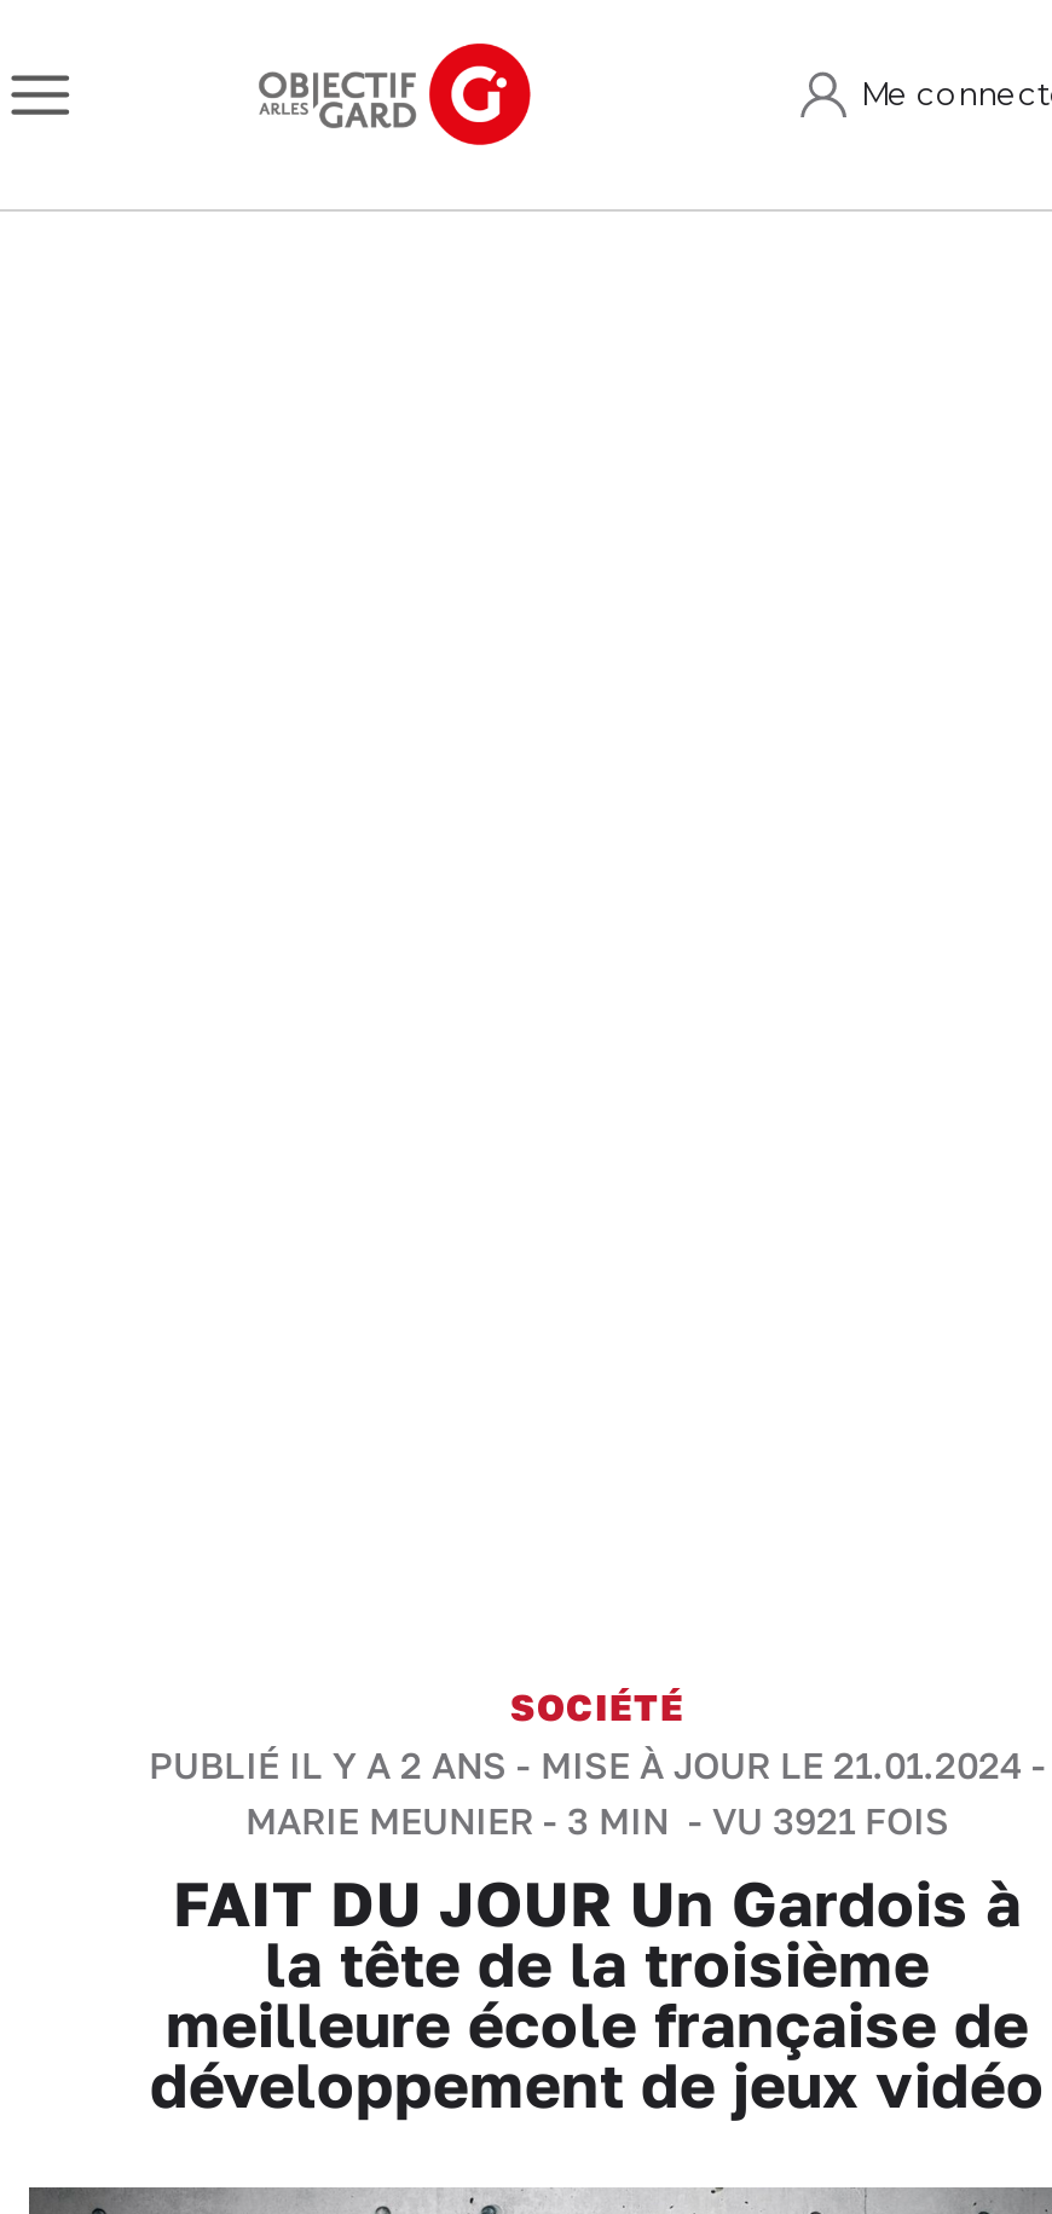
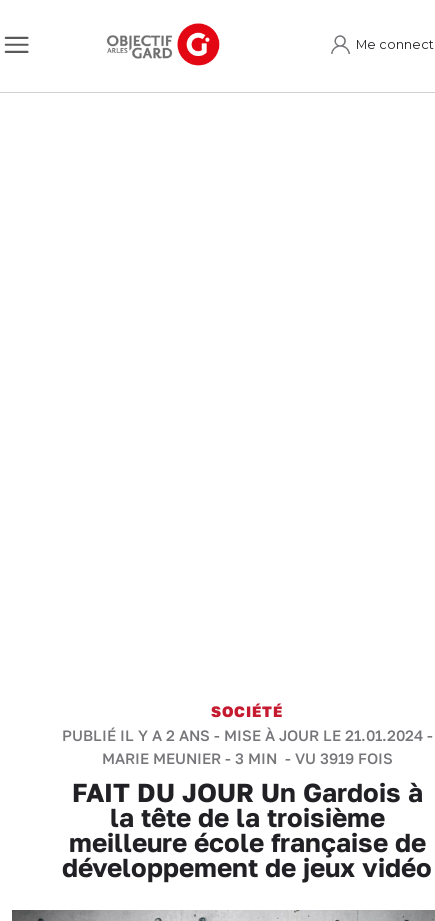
- MARIE MEUNIER - 3 MIN - VU 3921 FOIS
+ MARIE MEUNIER - 3 MIN - VU 3919 FOIS
